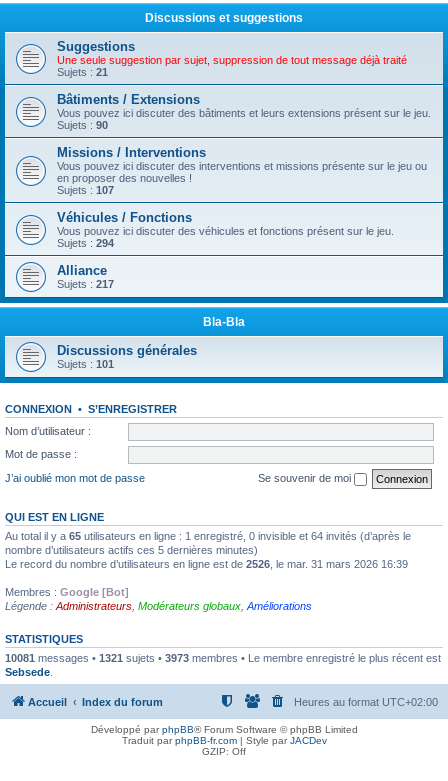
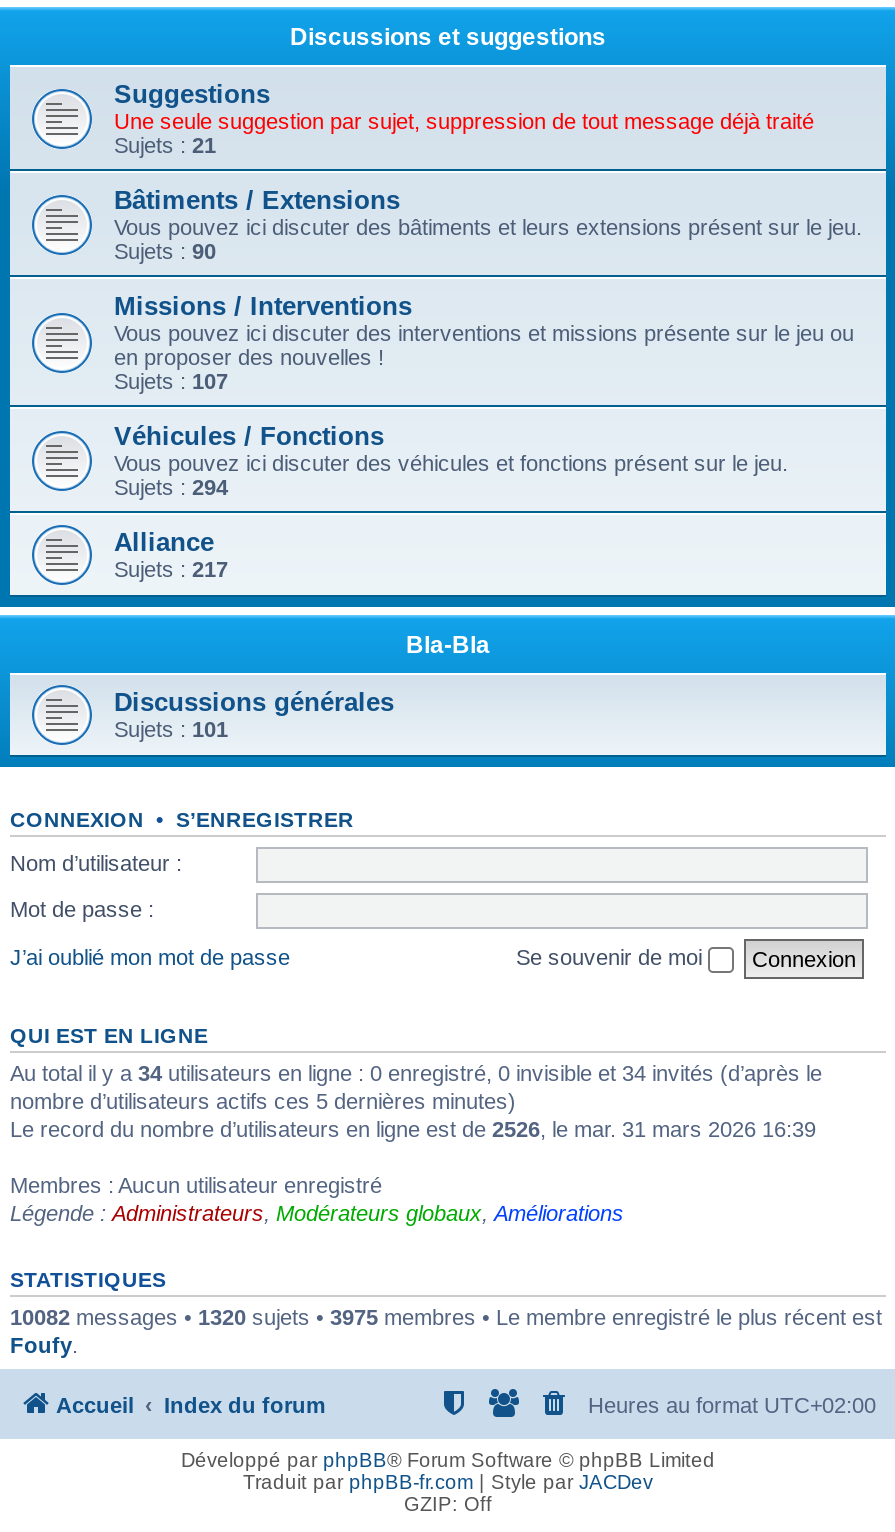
- Au total il y a 65 utilisateurs en ligne : 1 enregistré, 0 invisible et 64 invités (d’après le
+ Au total il y a 34 utilisateurs en ligne : 0 enregistré, 0 invisible et 34 invités (d’après le

- Membres : Google [Bot]
+ Membres : Aucun utilisateur enregistré

- 10081 messages • 1321 sujets • 3973 membres • Le membre enregistré le plus récent est
- Sebsede.
+ 10082 messages • 1320 sujets • 3975 membres • Le membre enregistré le plus récent est
+ Foufy.
